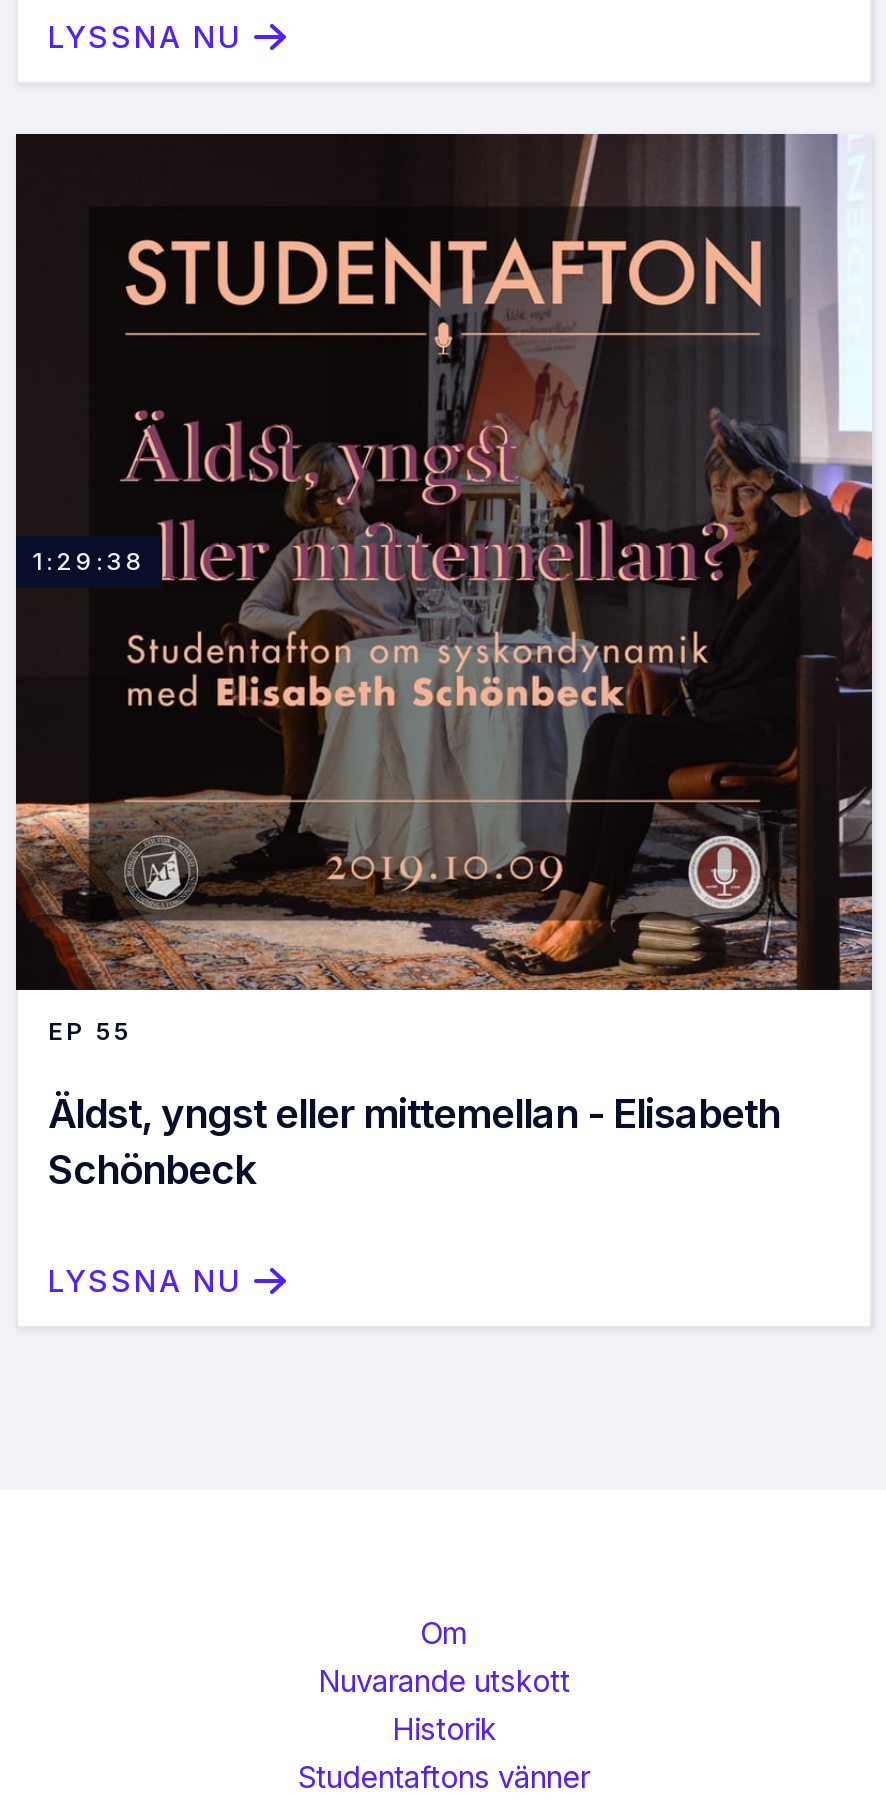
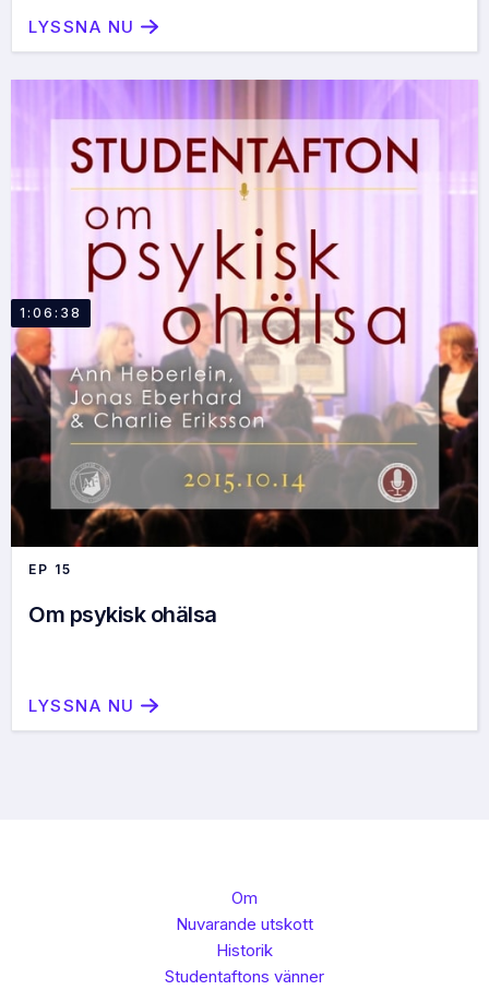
- [image]
- 1:29:38
+ [image]
+ 1:06:38

- EP 55
+ EP 15

- Äldst, yngst eller mittemellan - Elisabeth
- Schönbeck
+ Om psykisk ohälsa
